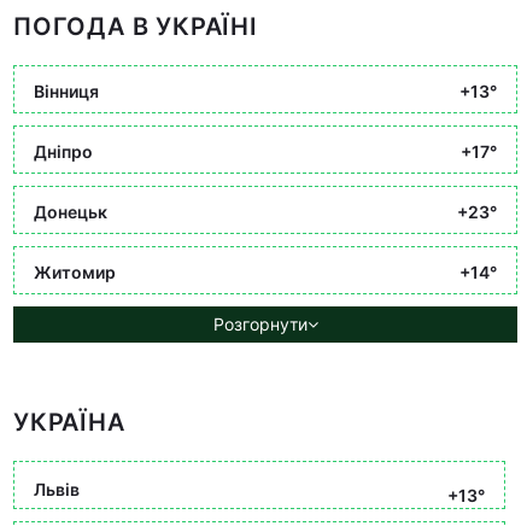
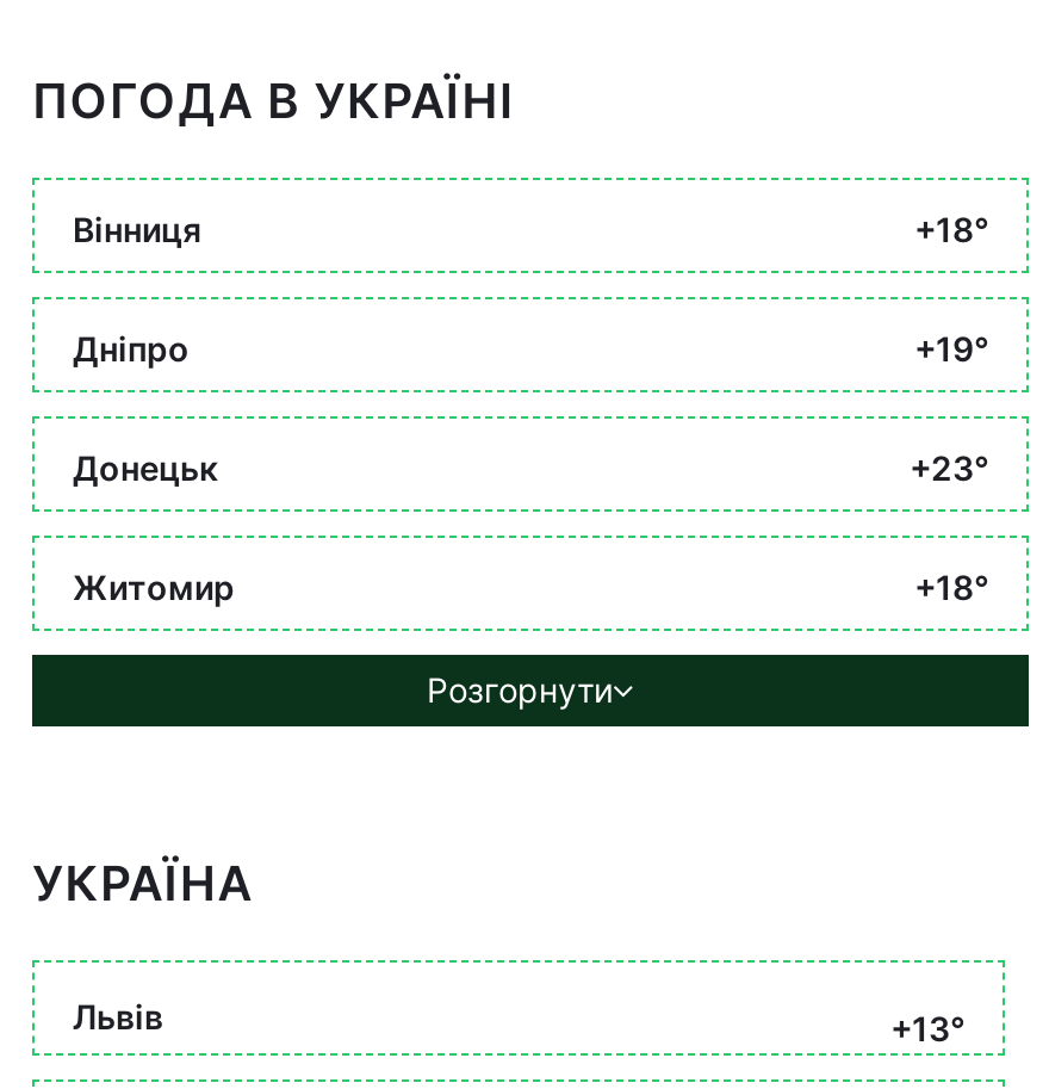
- +13°
+ +18°

- +17°
+ +19°

- +14°
+ +18°
